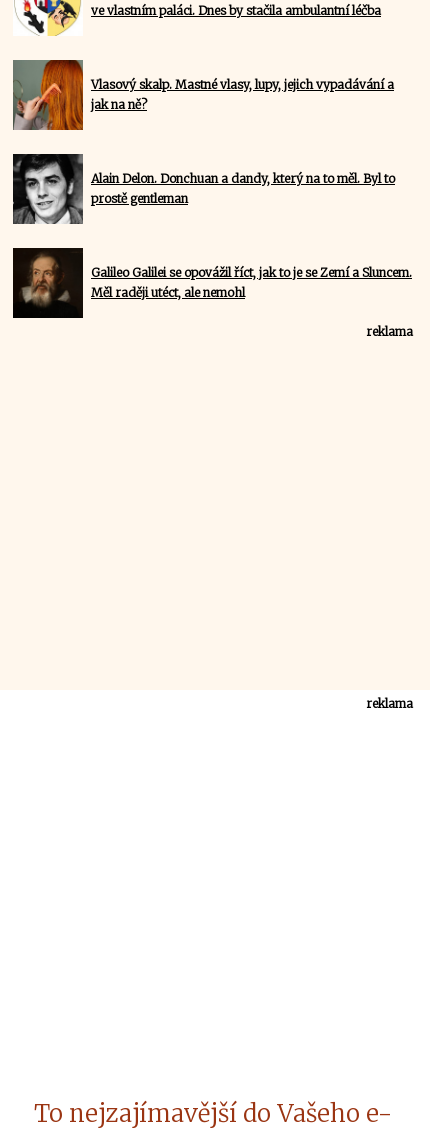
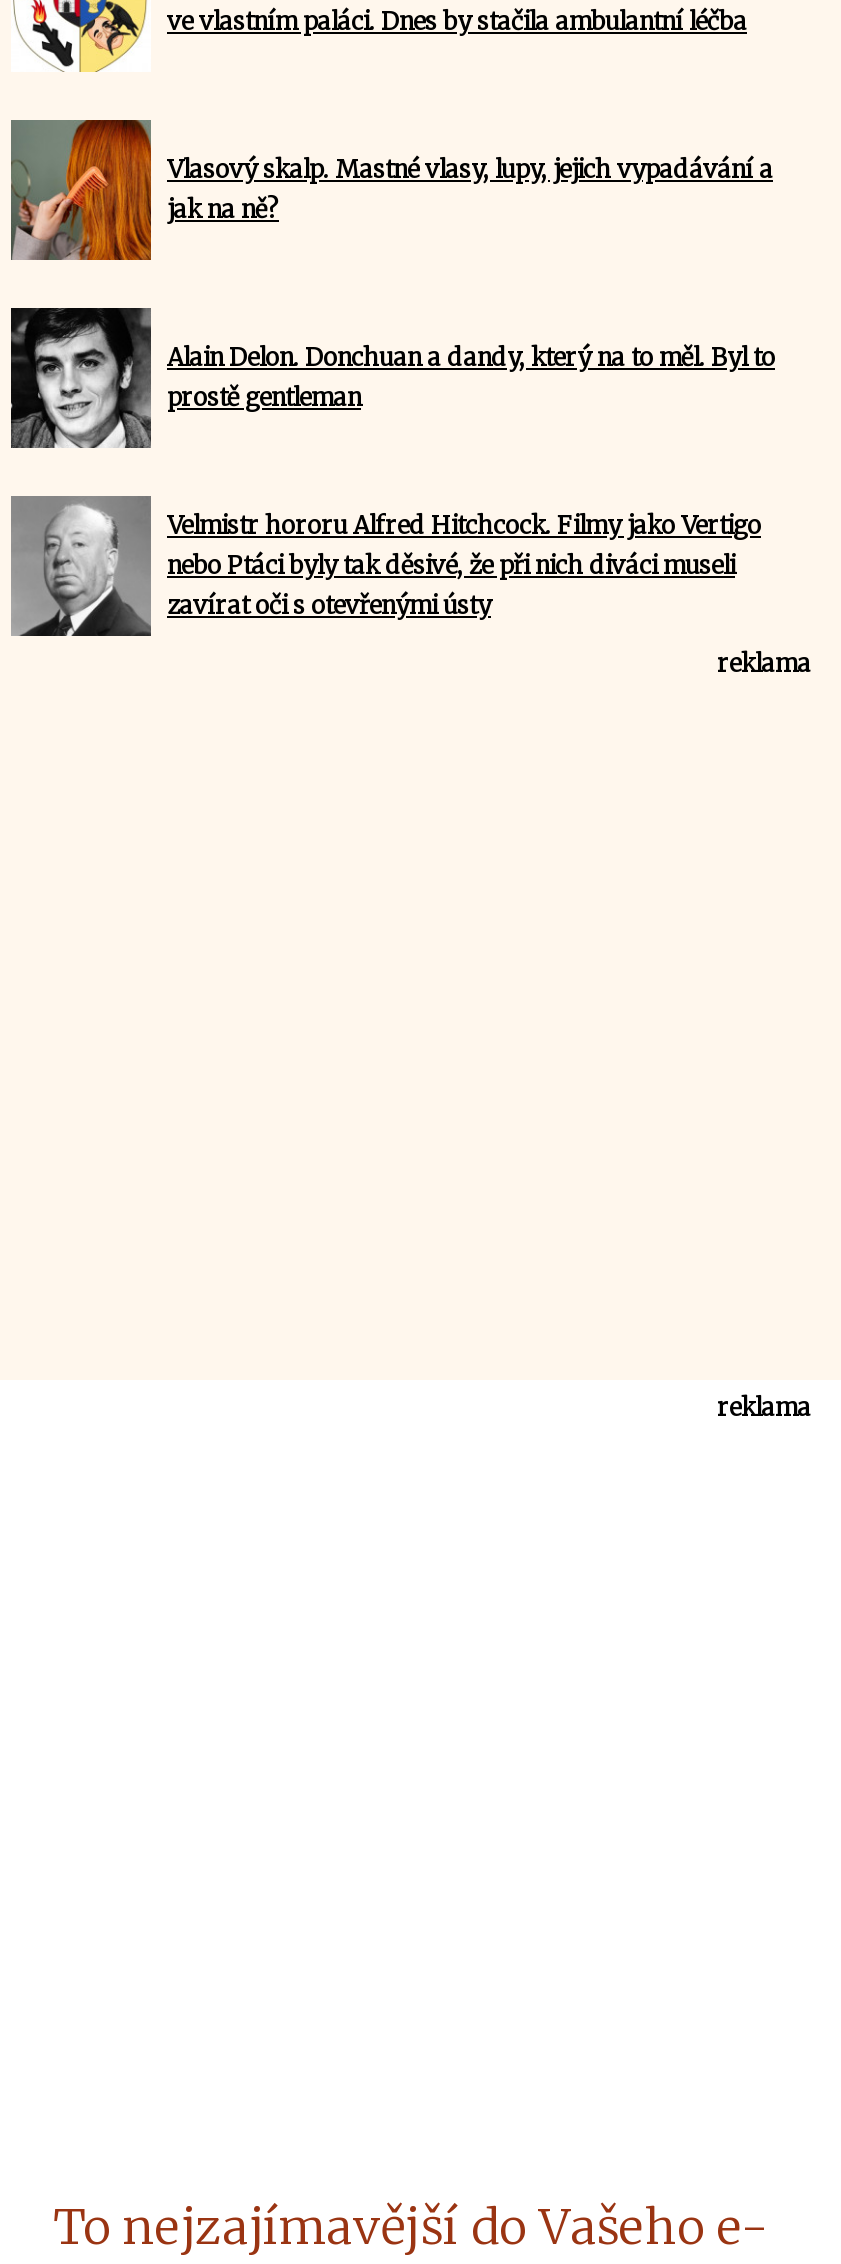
- [image]
- Galileo Galilei se opovážil říct, jak to je se Zemí a Sluncem.
- Měl raději utéct, ale nemohl
+ [image]
+ Velmistr hororu Alfred Hitchcock. Filmy jako Vertigo
+ nebo Ptáci byly tak děsivé, že při nich diváci museli
+ zavírat oči s otevřenými ústy
